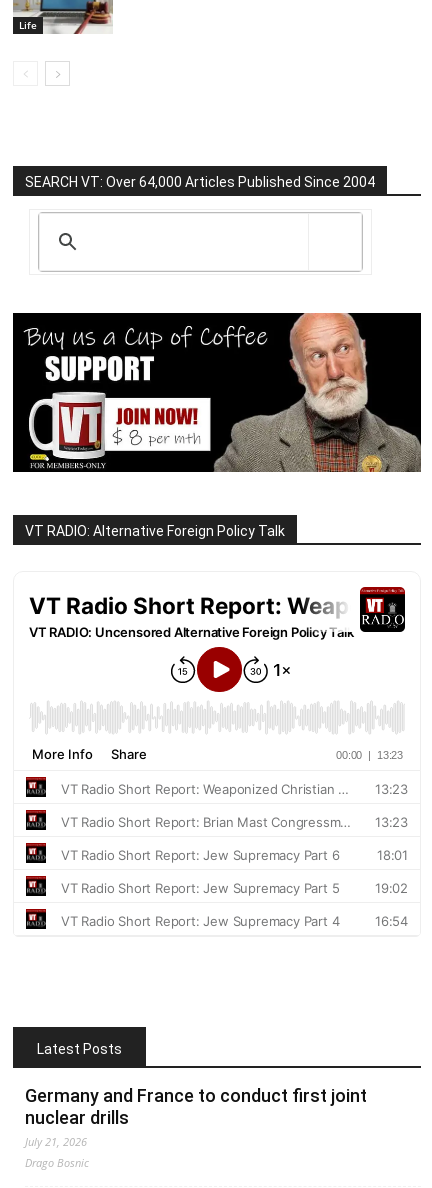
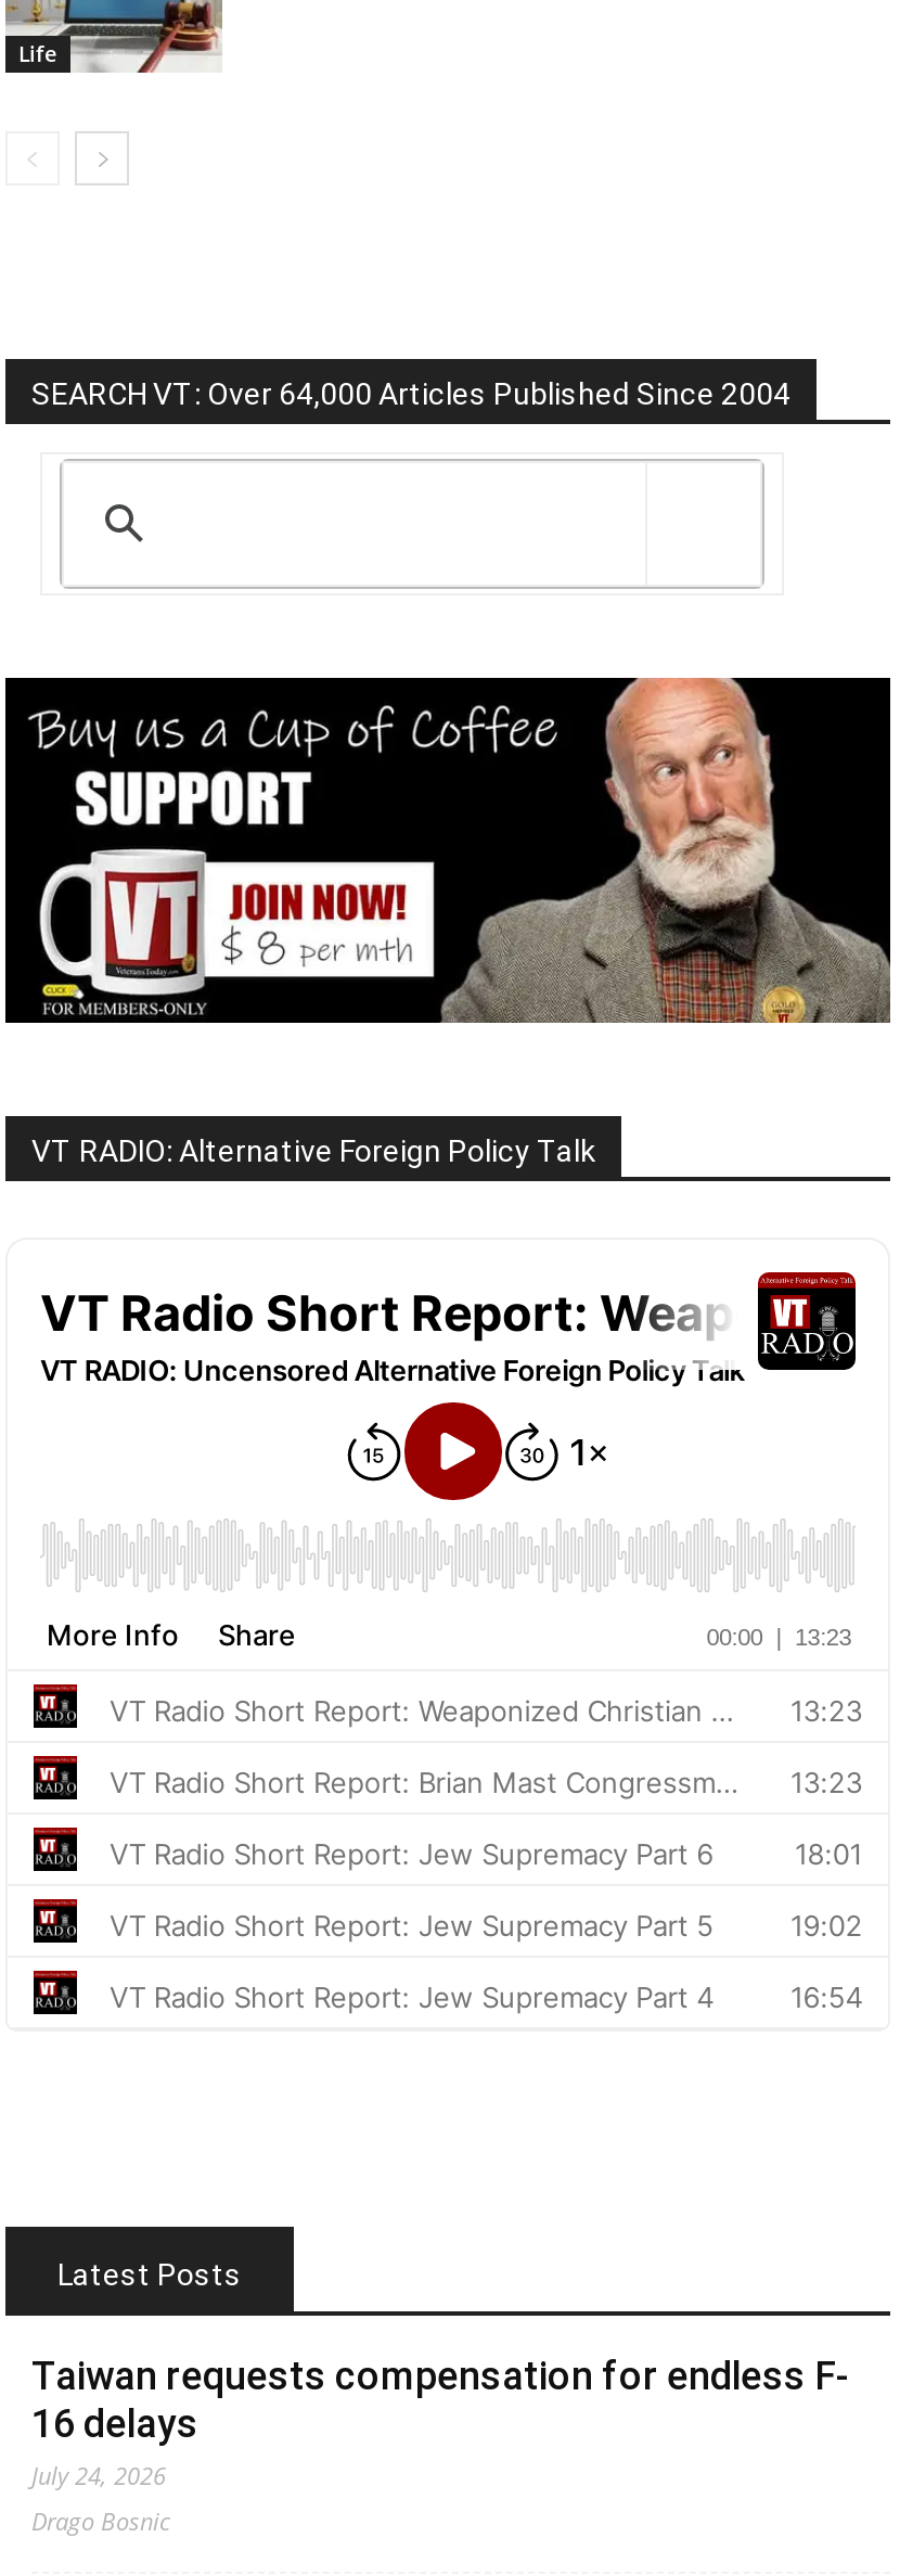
- Germany and France to conduct first joint
- nuclear drills
- July 21, 2026
+ Taiwan requests compensation for endless F-
+ 16 delays
+ July 24, 2026
